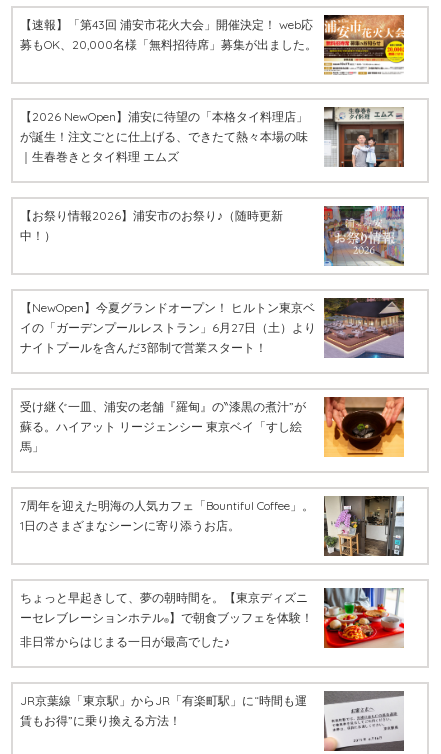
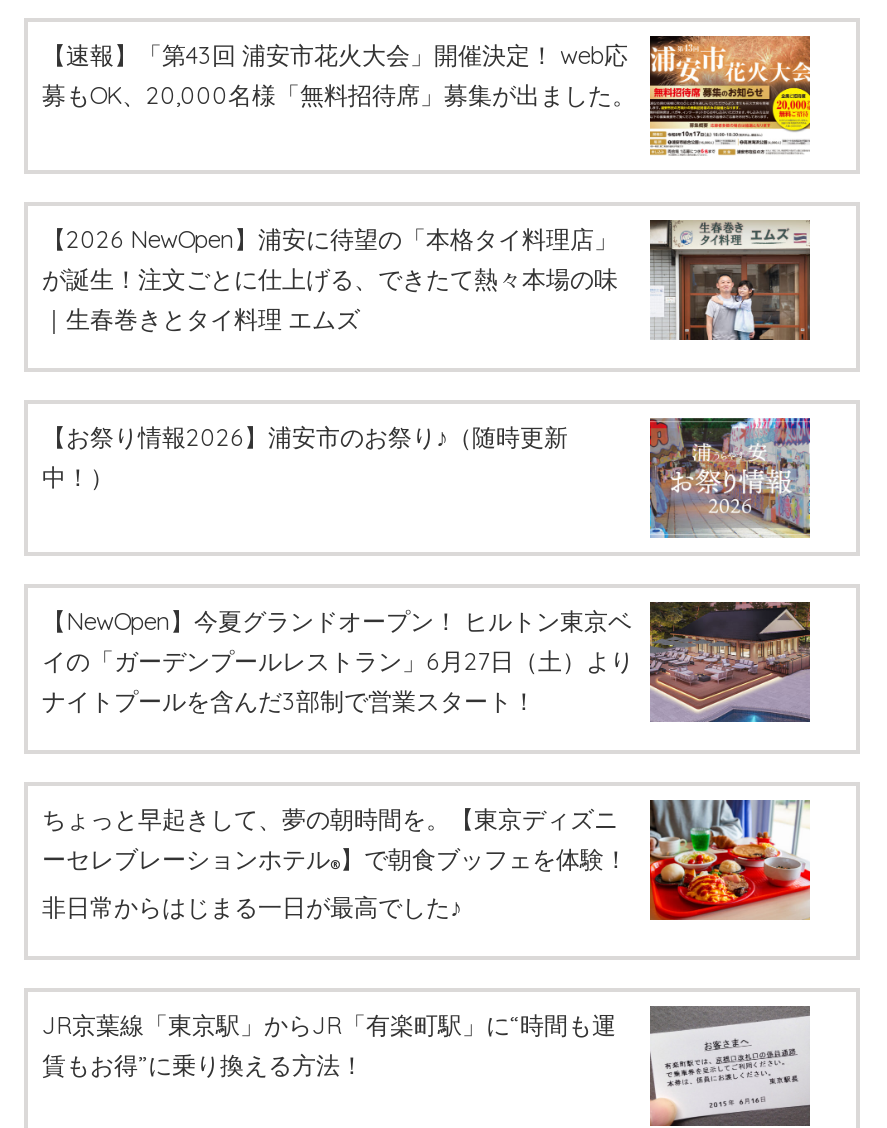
- [image]
- 受け継ぐ一皿、浦安の老舗『羅甸』の‶漆黒の煮汁”が
- 蘇る。ハイアット リージェンシー 東京ベイ「すし絵
- 馬」

- [image]
- 7周年を迎えた明海の人気カフェ「Bountiful Coffee」。
- 1日のさまざまなシーンに寄り添うお店。
